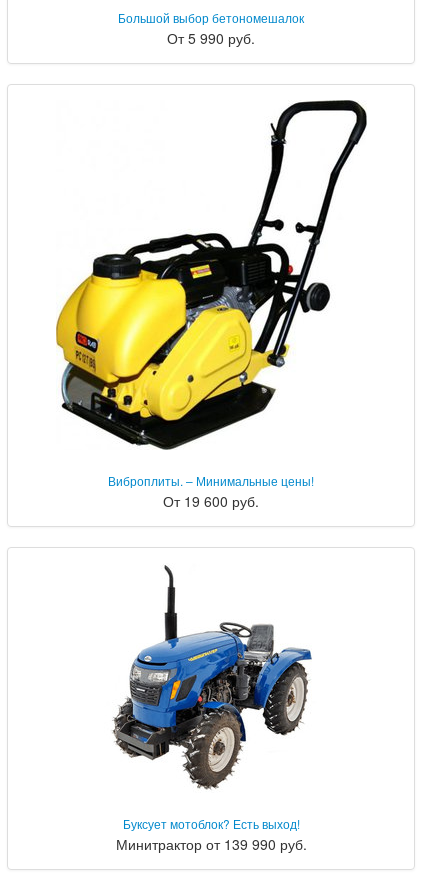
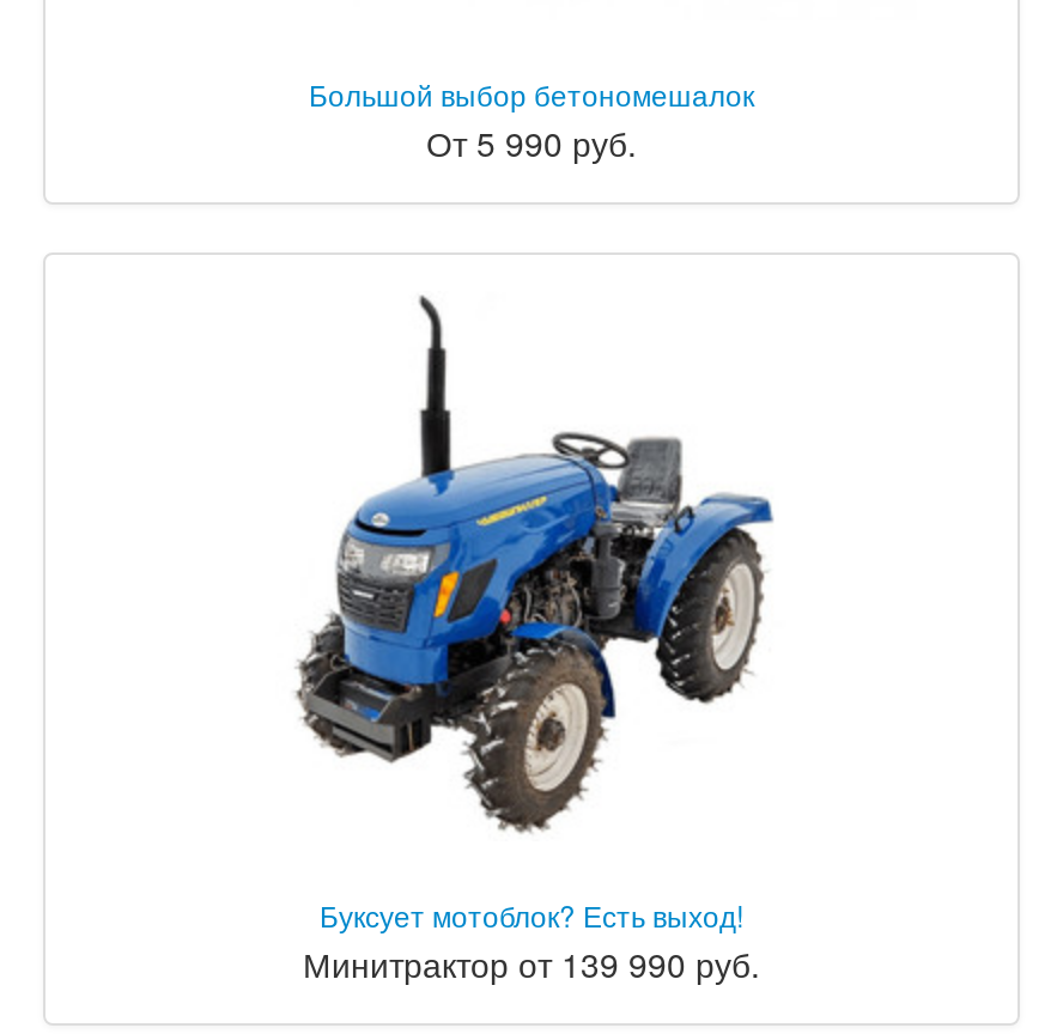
- [image]
- Виброплиты. – Минимальные цены!
- От 19 600 руб.
